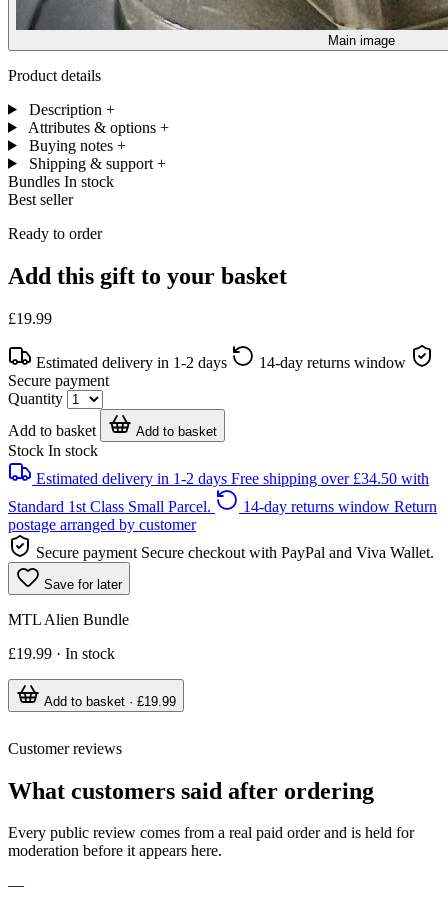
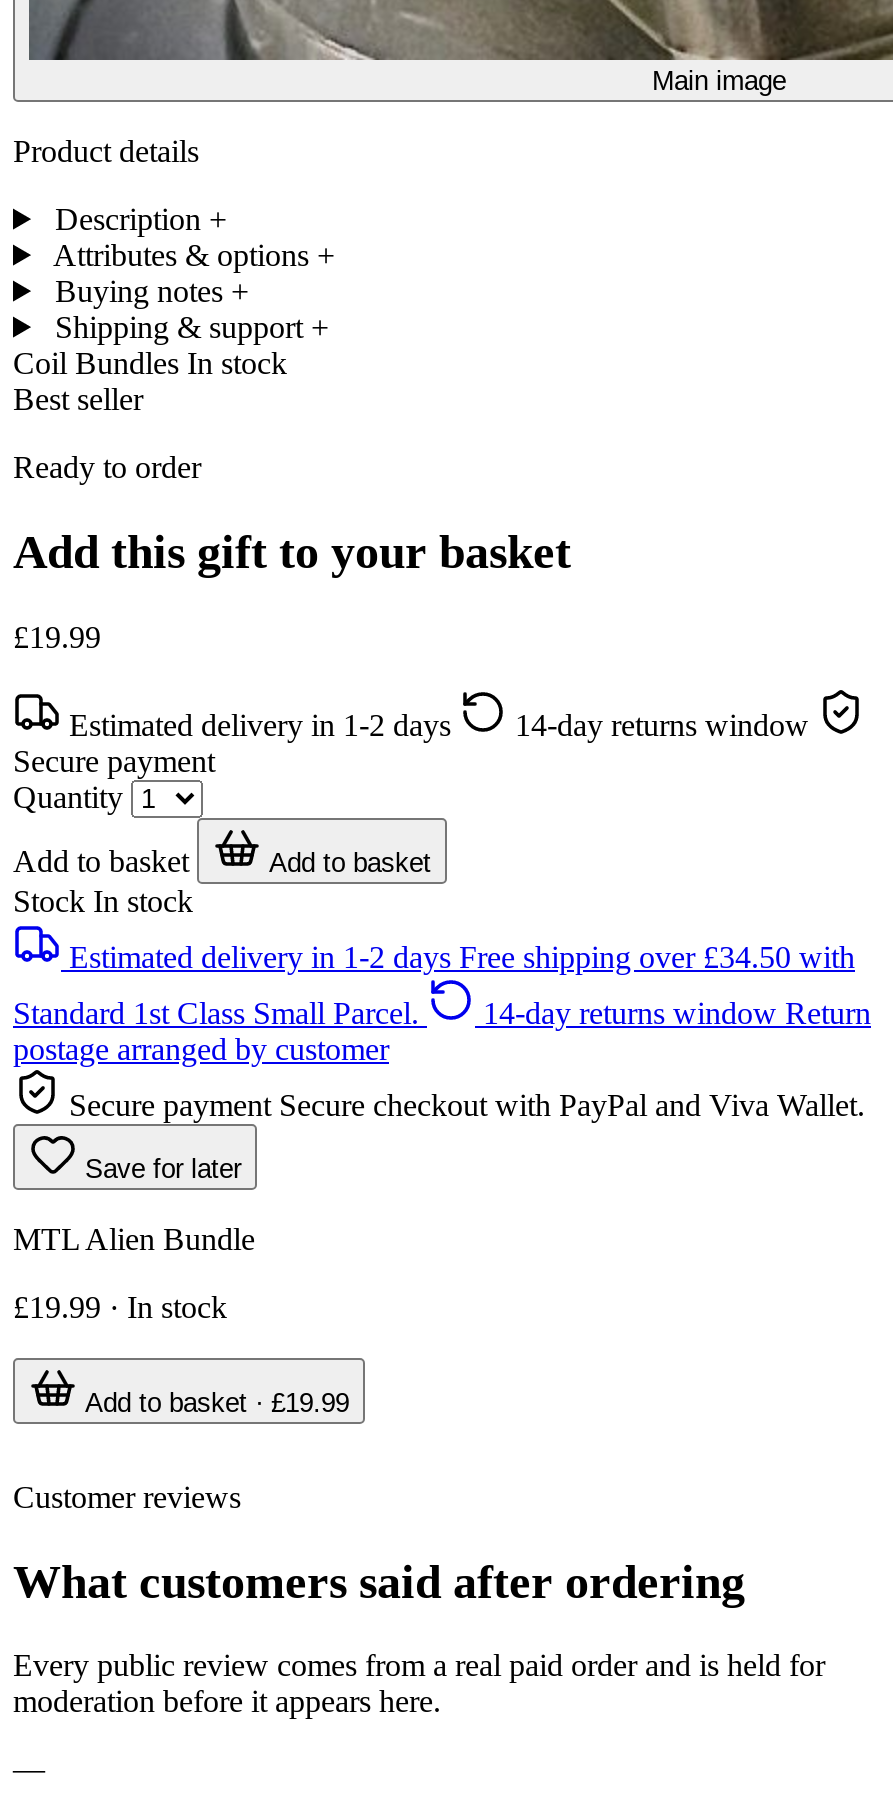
- Bundles In stock
+ Coil Bundles In stock
